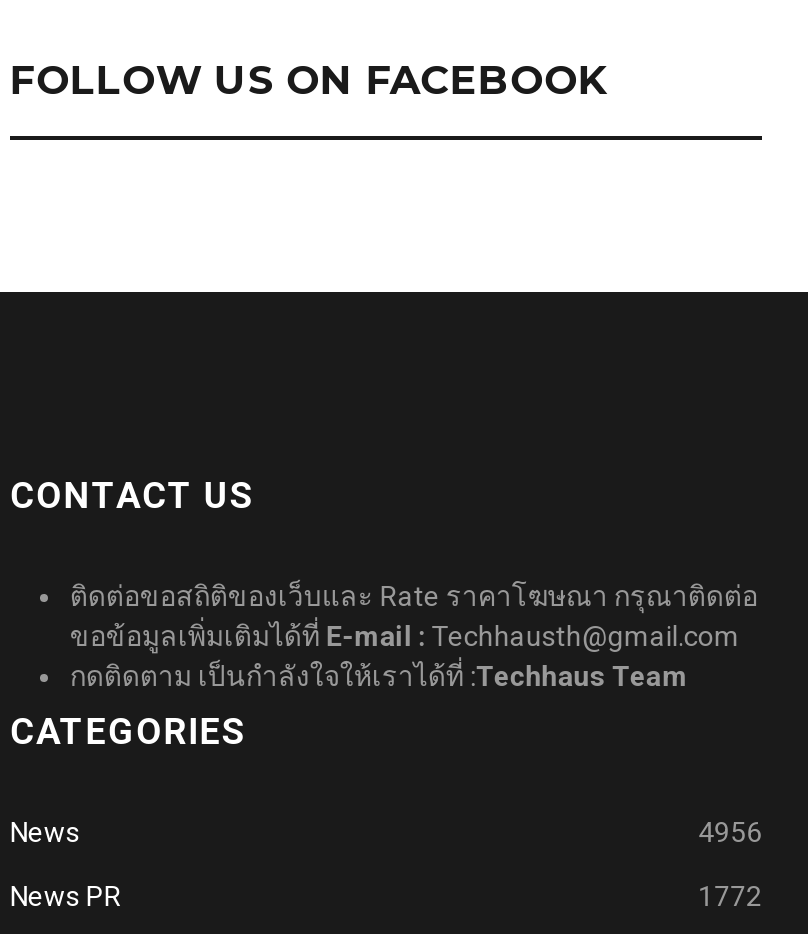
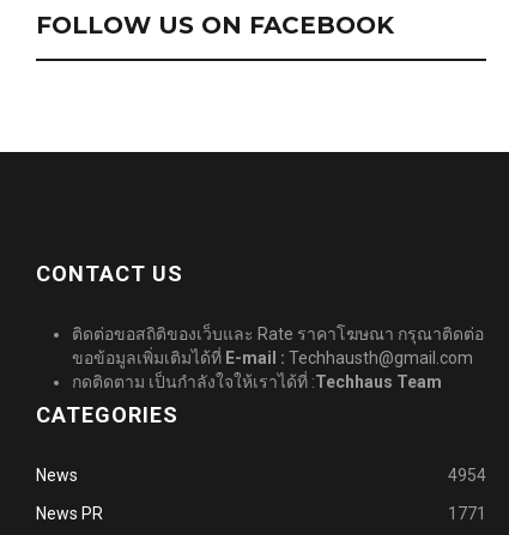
- 4956
+ 4954

- 1772
+ 1771
